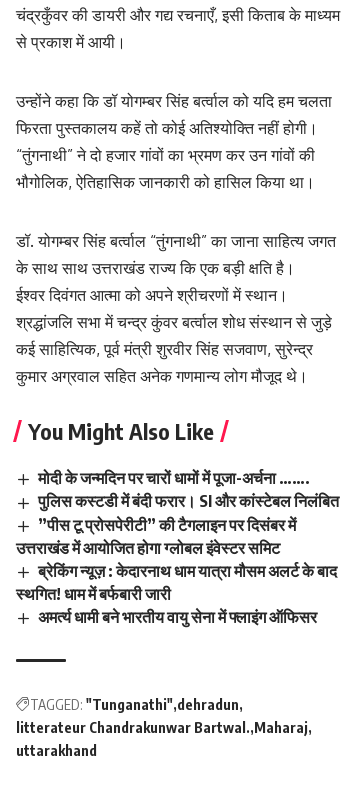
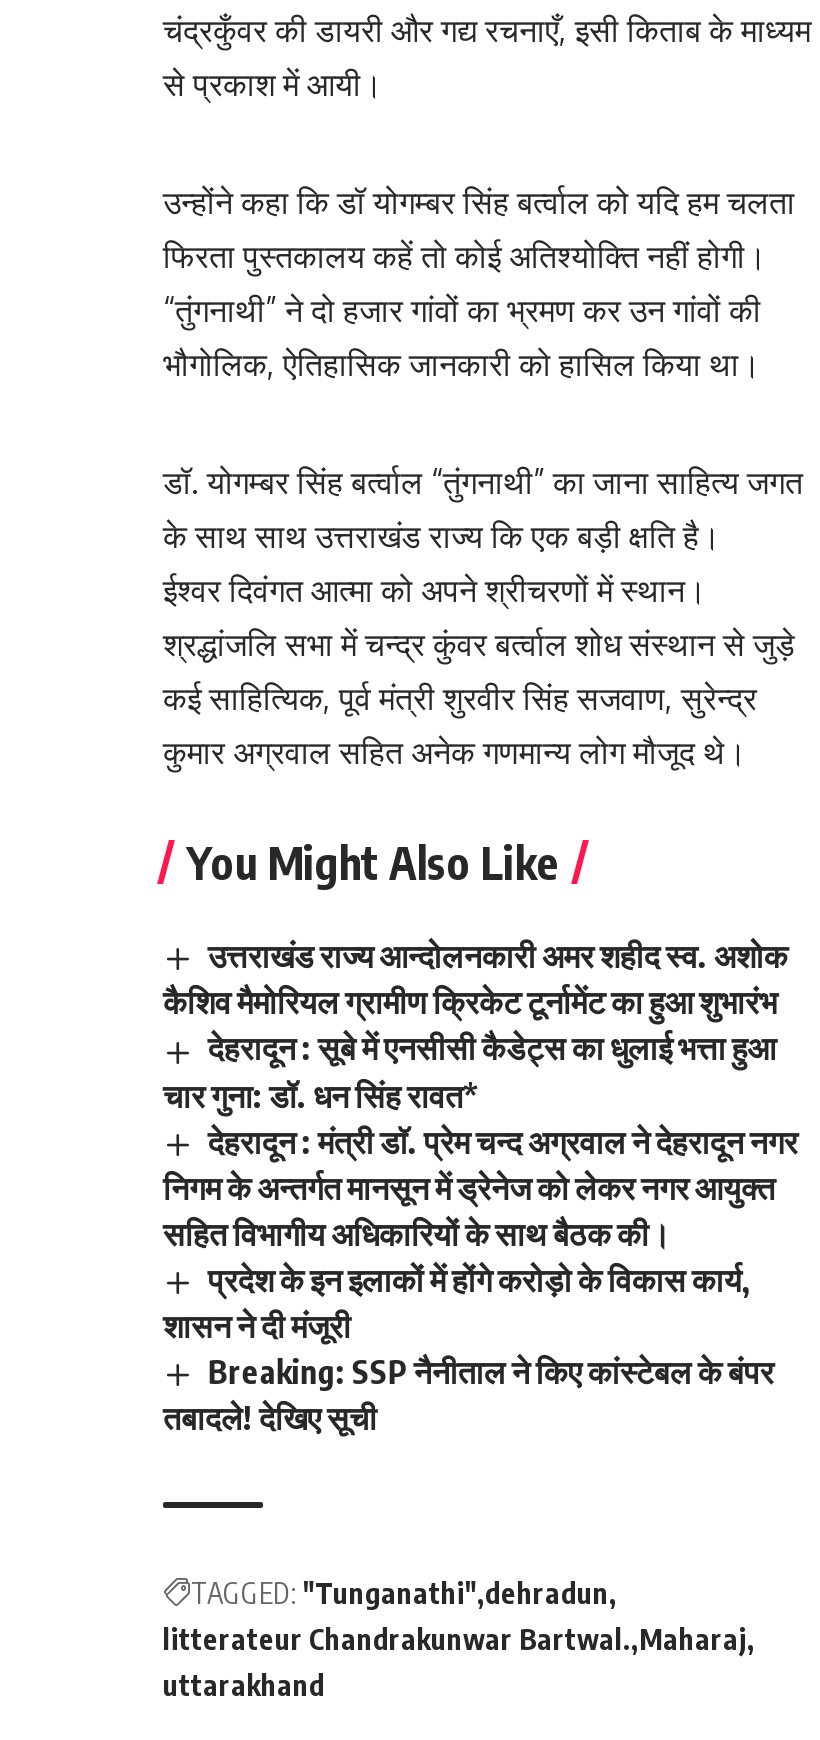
- मोदी के जन्मदिन पर चारों धामों में पूजा-अर्चना …….
- पुलिस कस्टडी में बंदी फरार। SI और कांस्टेबल निलंबित
- ”पीस टू प्रोसपेरीटी” की टैगलाइन पर दिसंबर में
- उत्तराखंड में आयोजित होगा ग्लोबल इंवेस्टर समिट
- ब्रेकिंग न्यूज़ : केदारनाथ धाम यात्रा मौसम अलर्ट के बाद
- स्थगित! धाम में बर्फबारी जारी
- अमर्त्य धामी बने भारतीय वायु सेना में फ्लाइंग ऑफिसर
+ उत्तराखंड राज्य आन्दोलनकारी अमर शहीद स्व. अशोक
+ कैशिव मैमोरियल ग्रामीण क्रिकेट टूर्नामेंट का हुआ शुभारंभ
+ देहरादून : सूबे में एनसीसी कैडेट्स का धुलाई भत्ता हुआ
+ चार गुना: डॉ. धन सिंह रावत*
+ देहरादून : मंत्री डाॅ. प्रेम चन्द अग्रवाल ने देहरादून नगर
+ निगम के अन्तर्गत मानसून में ड्रेनेज को लेकर नगर आयुक्त
+ सहित विभागीय अधिकारियों के साथ बैठक की।
+ प्रदेश के इन इलाकों में होंगे करोड़ो के विकास कार्य,
+ शासन ने दी मंजूरी
+ Breaking: SSP नैनीताल ने किए कांस्टेबल के बंपर
+ तबादले! देखिए सूची
